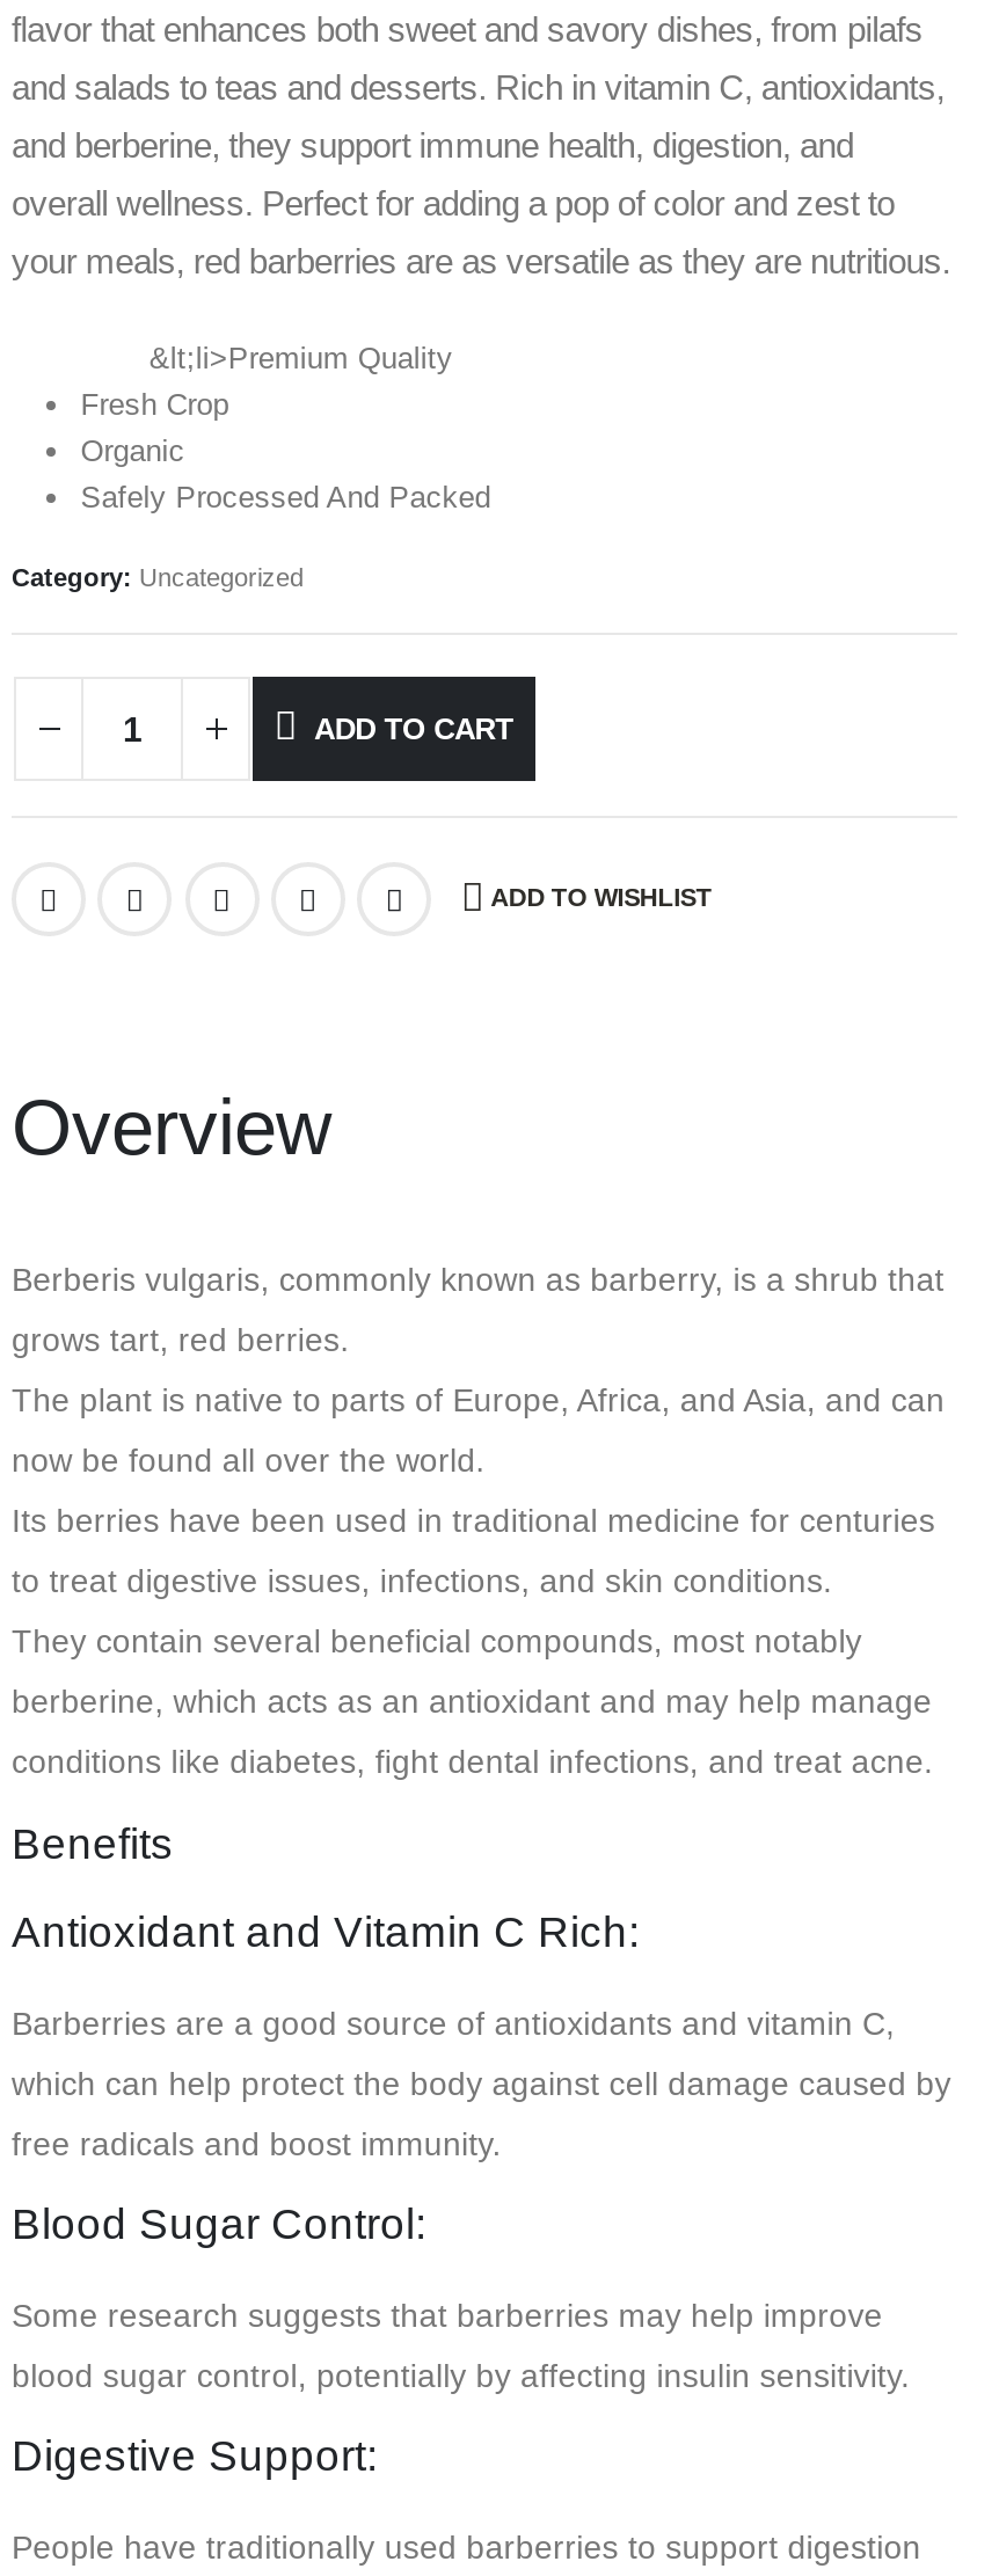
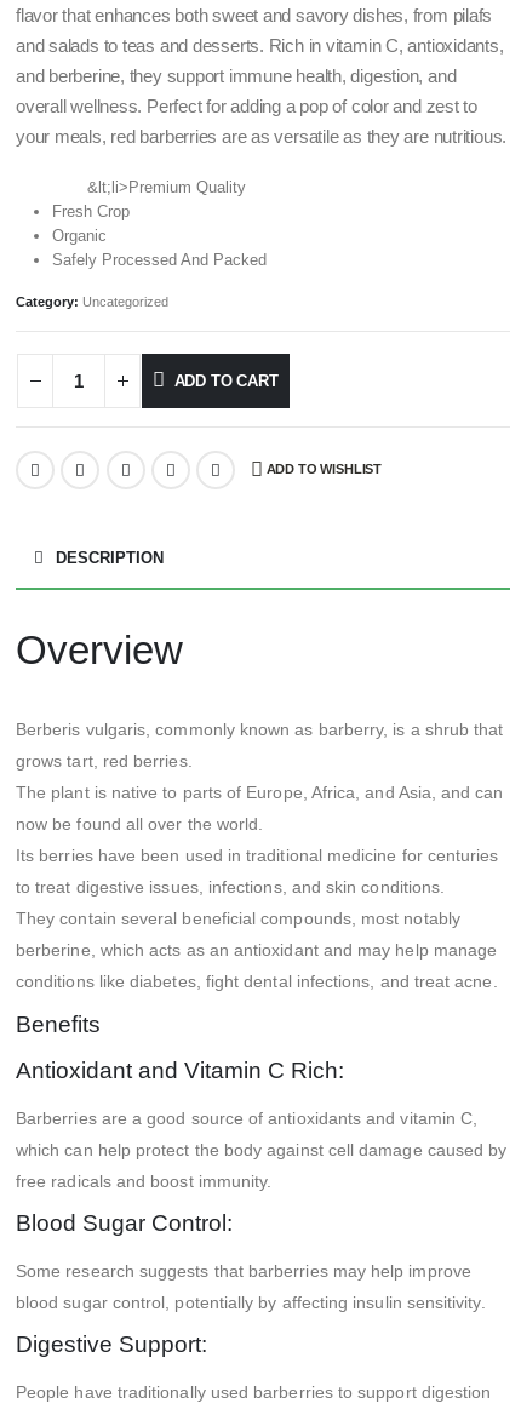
+ DESCRIPTION
